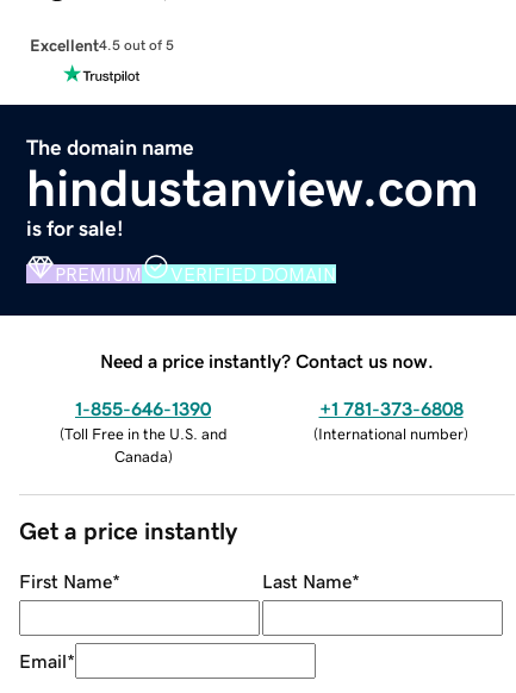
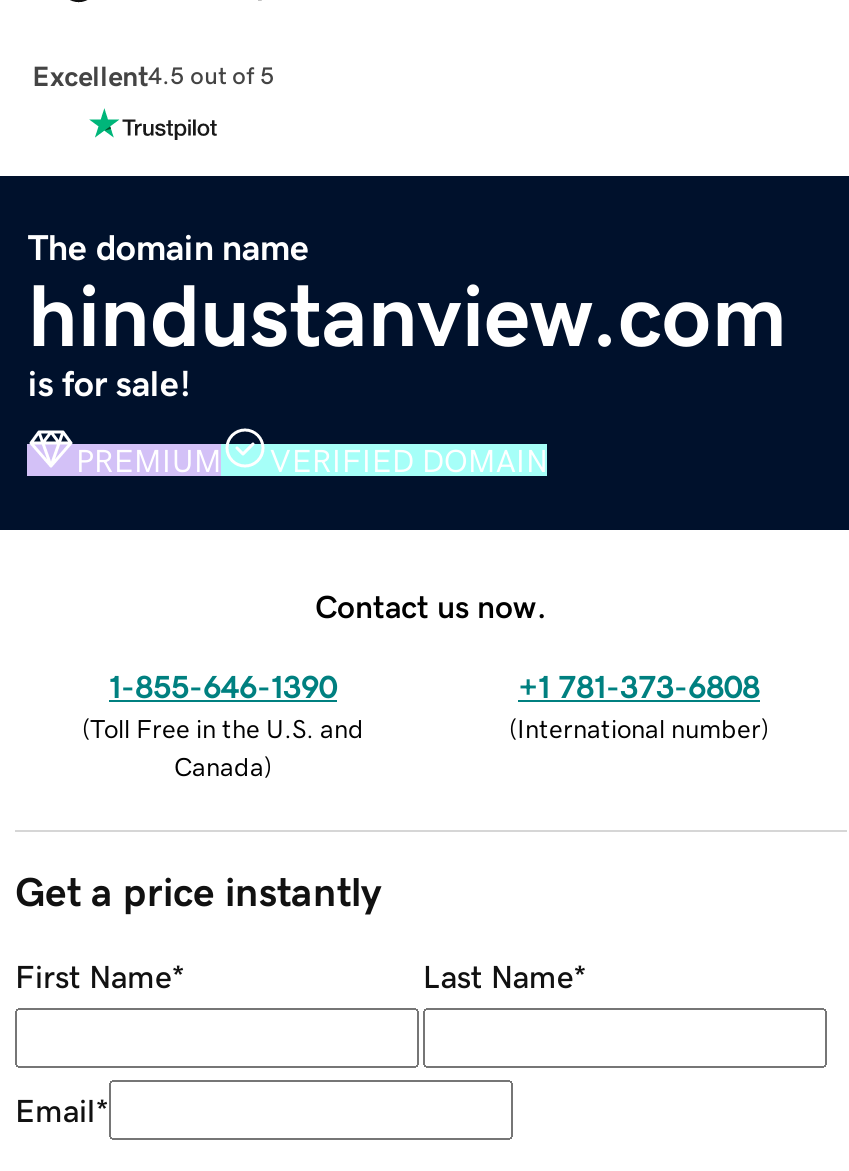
- Need a price instantly? Contact us now.
+ Contact us now.
